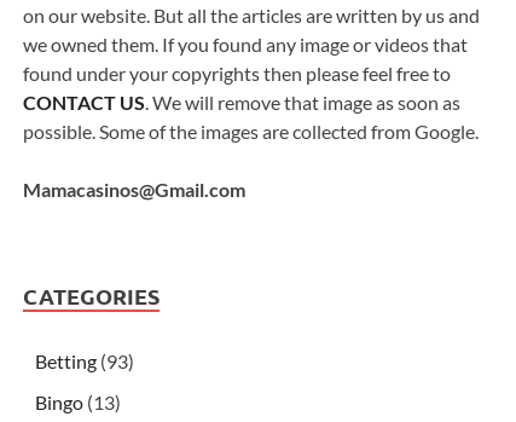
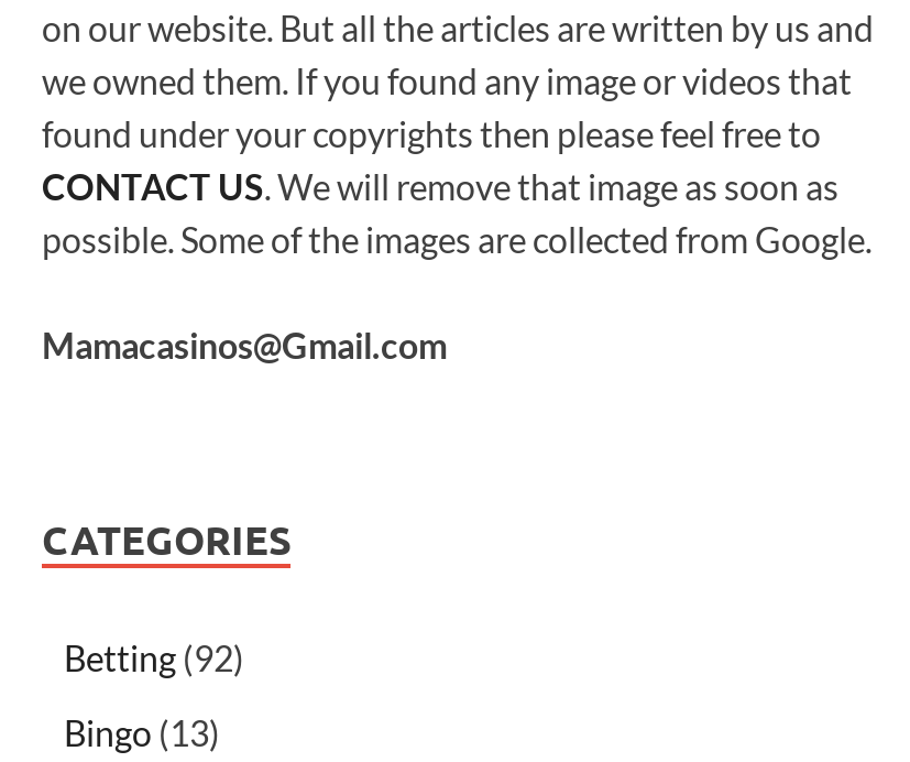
- Betting (93)
+ Betting (92)
